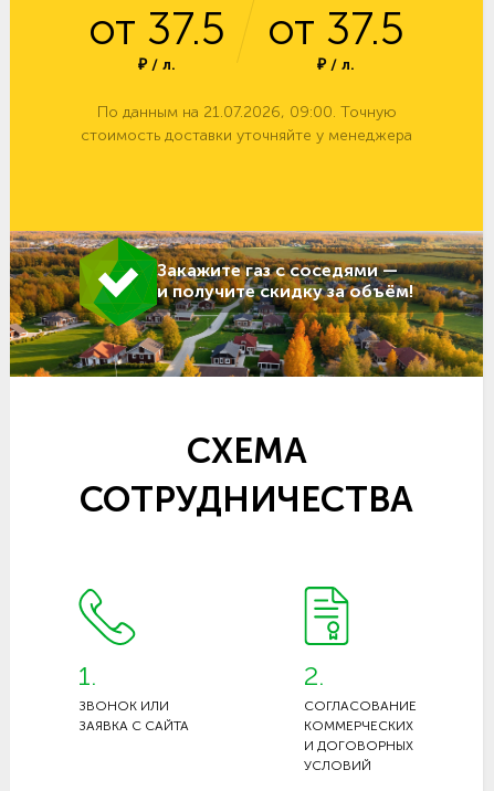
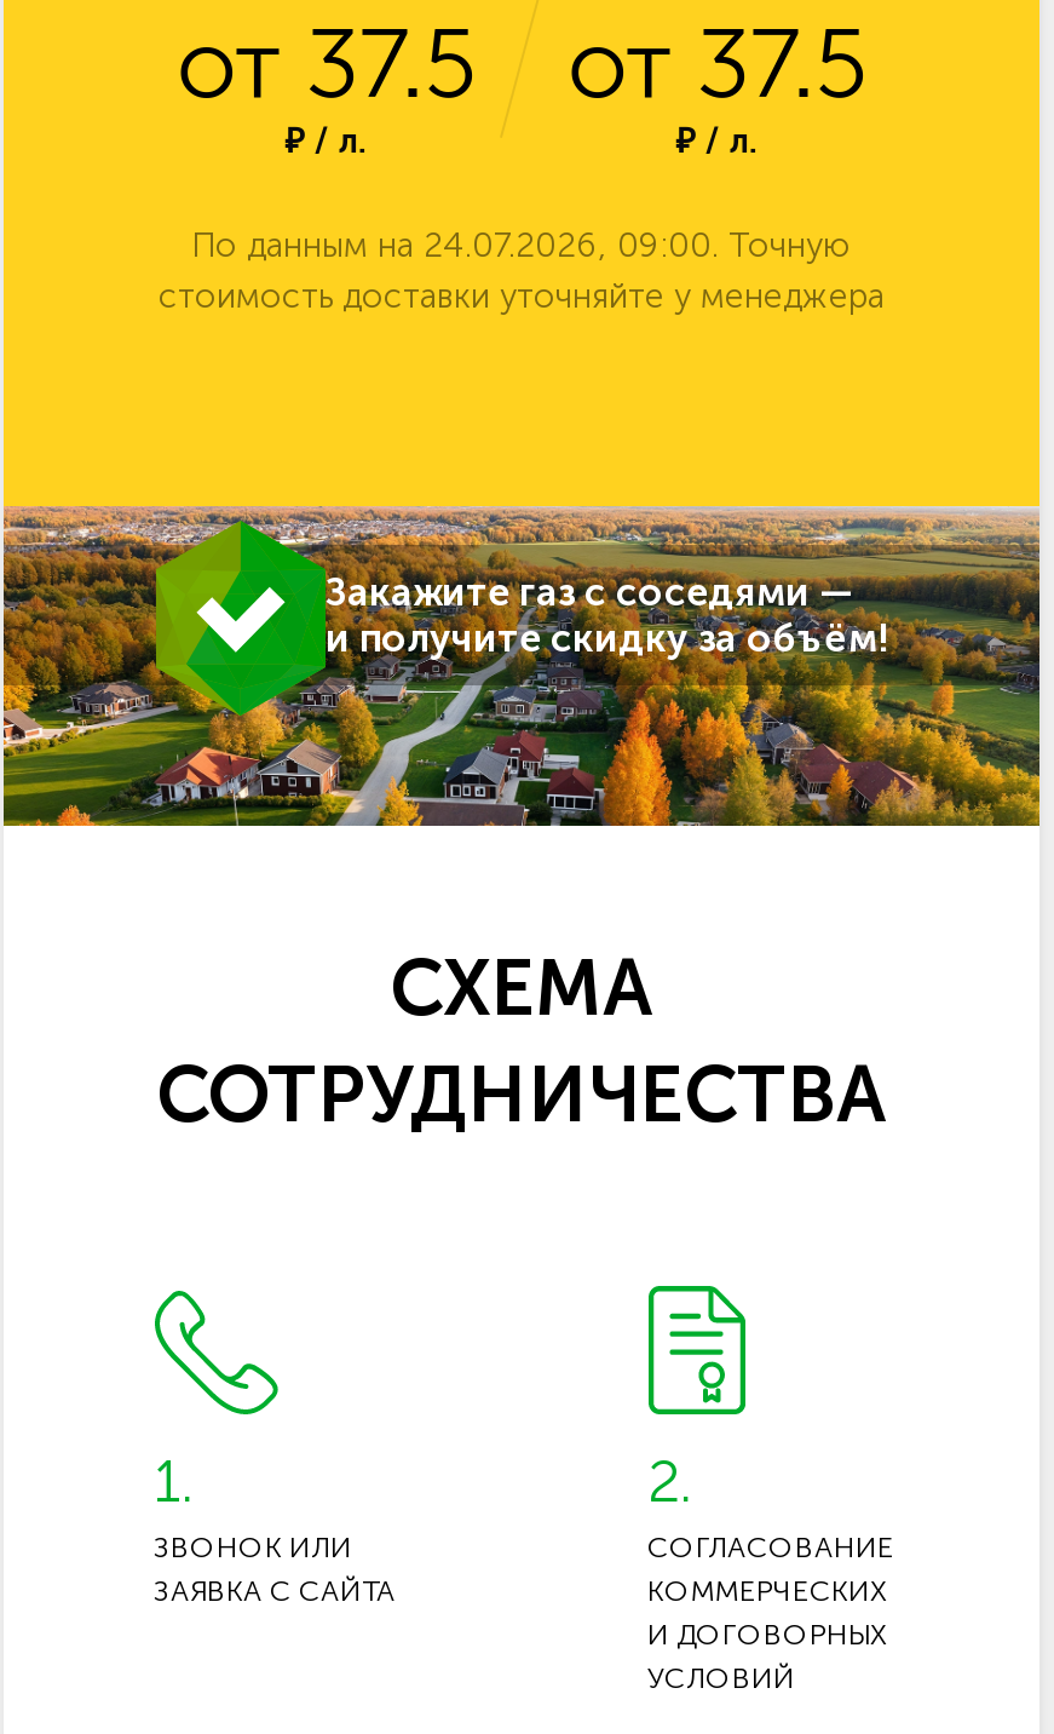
- По данным на 21.07.2026, 09:00. Точную
+ По данным на 24.07.2026, 09:00. Точную
